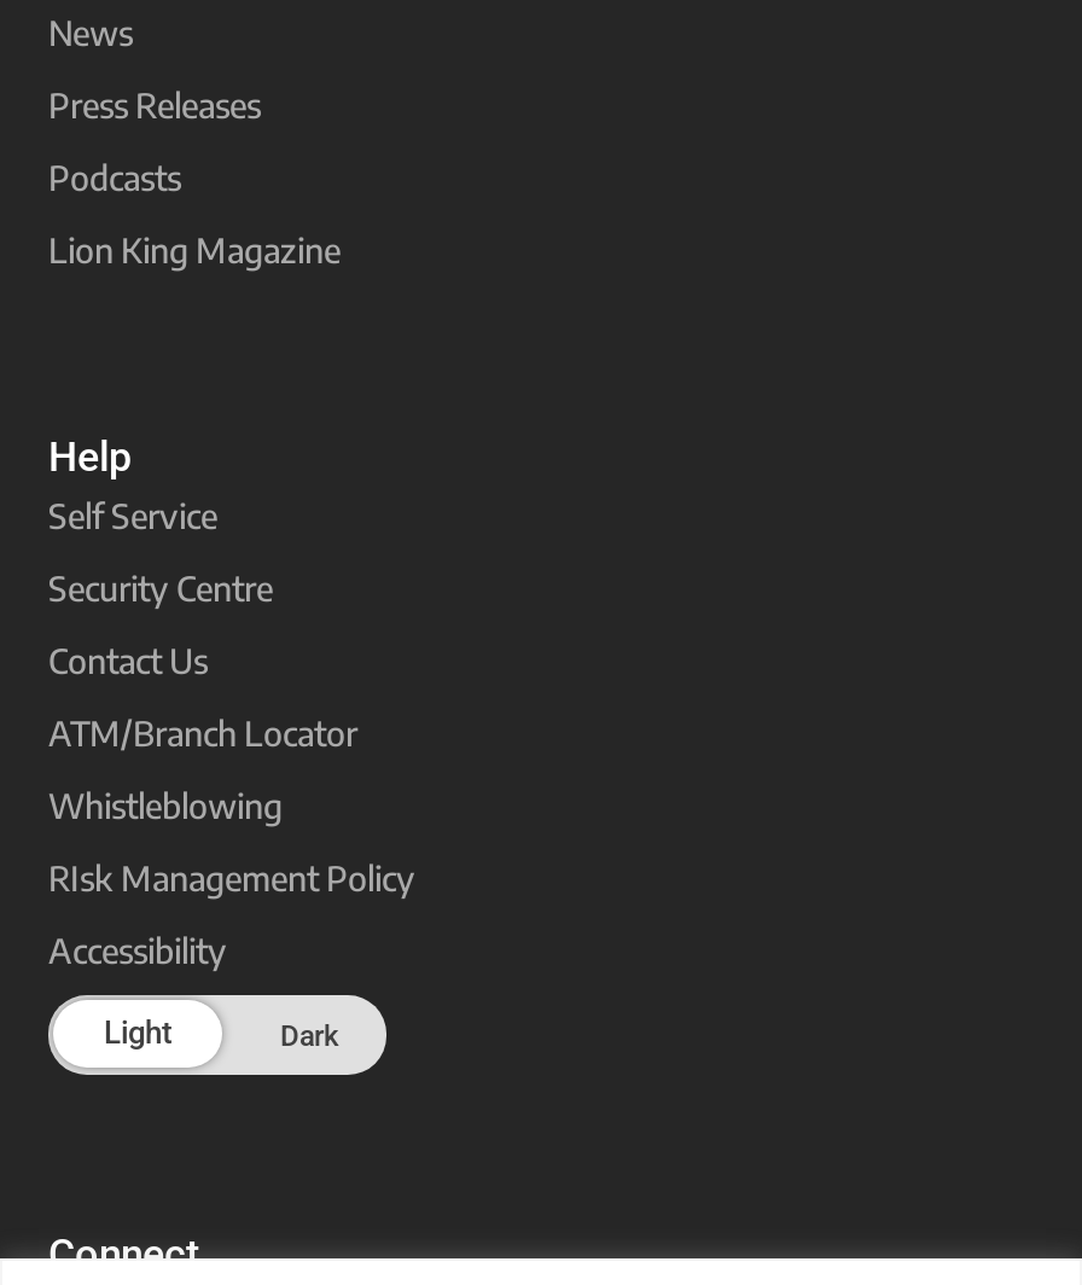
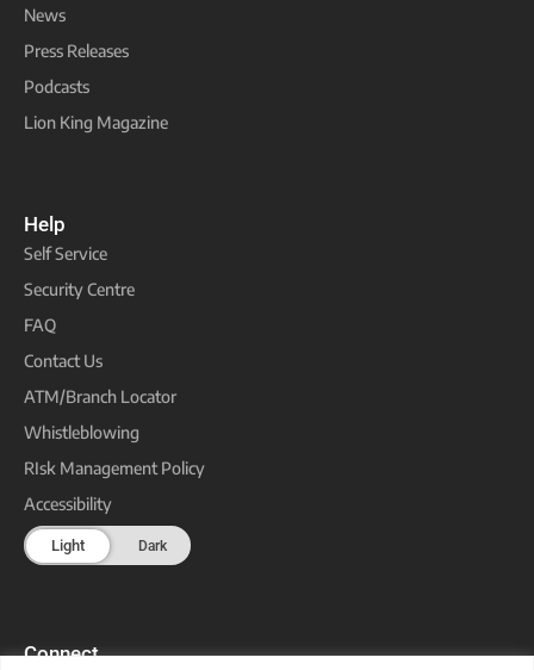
+ FAQ
